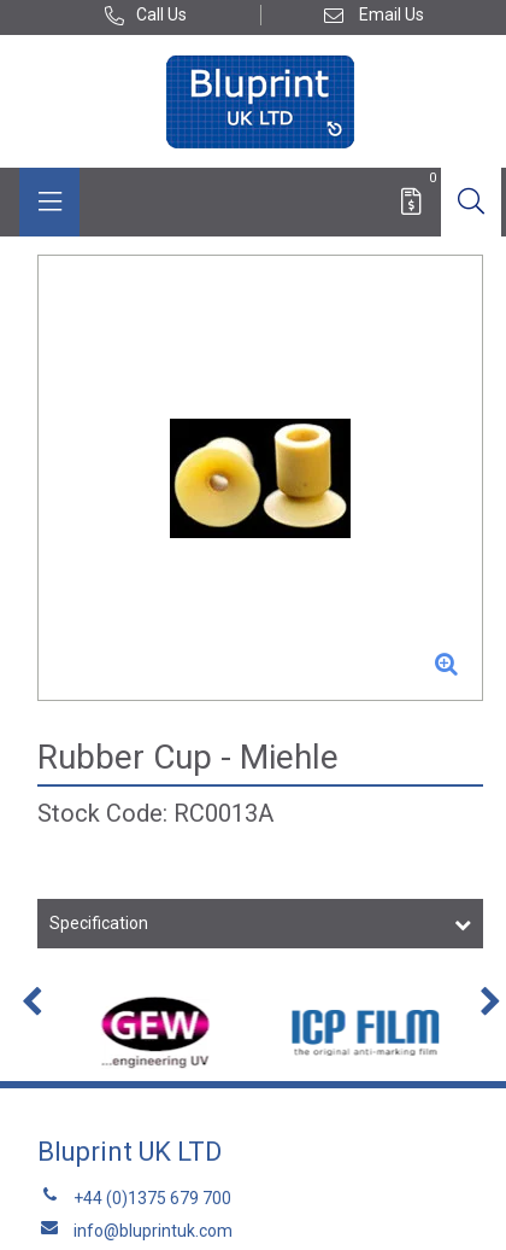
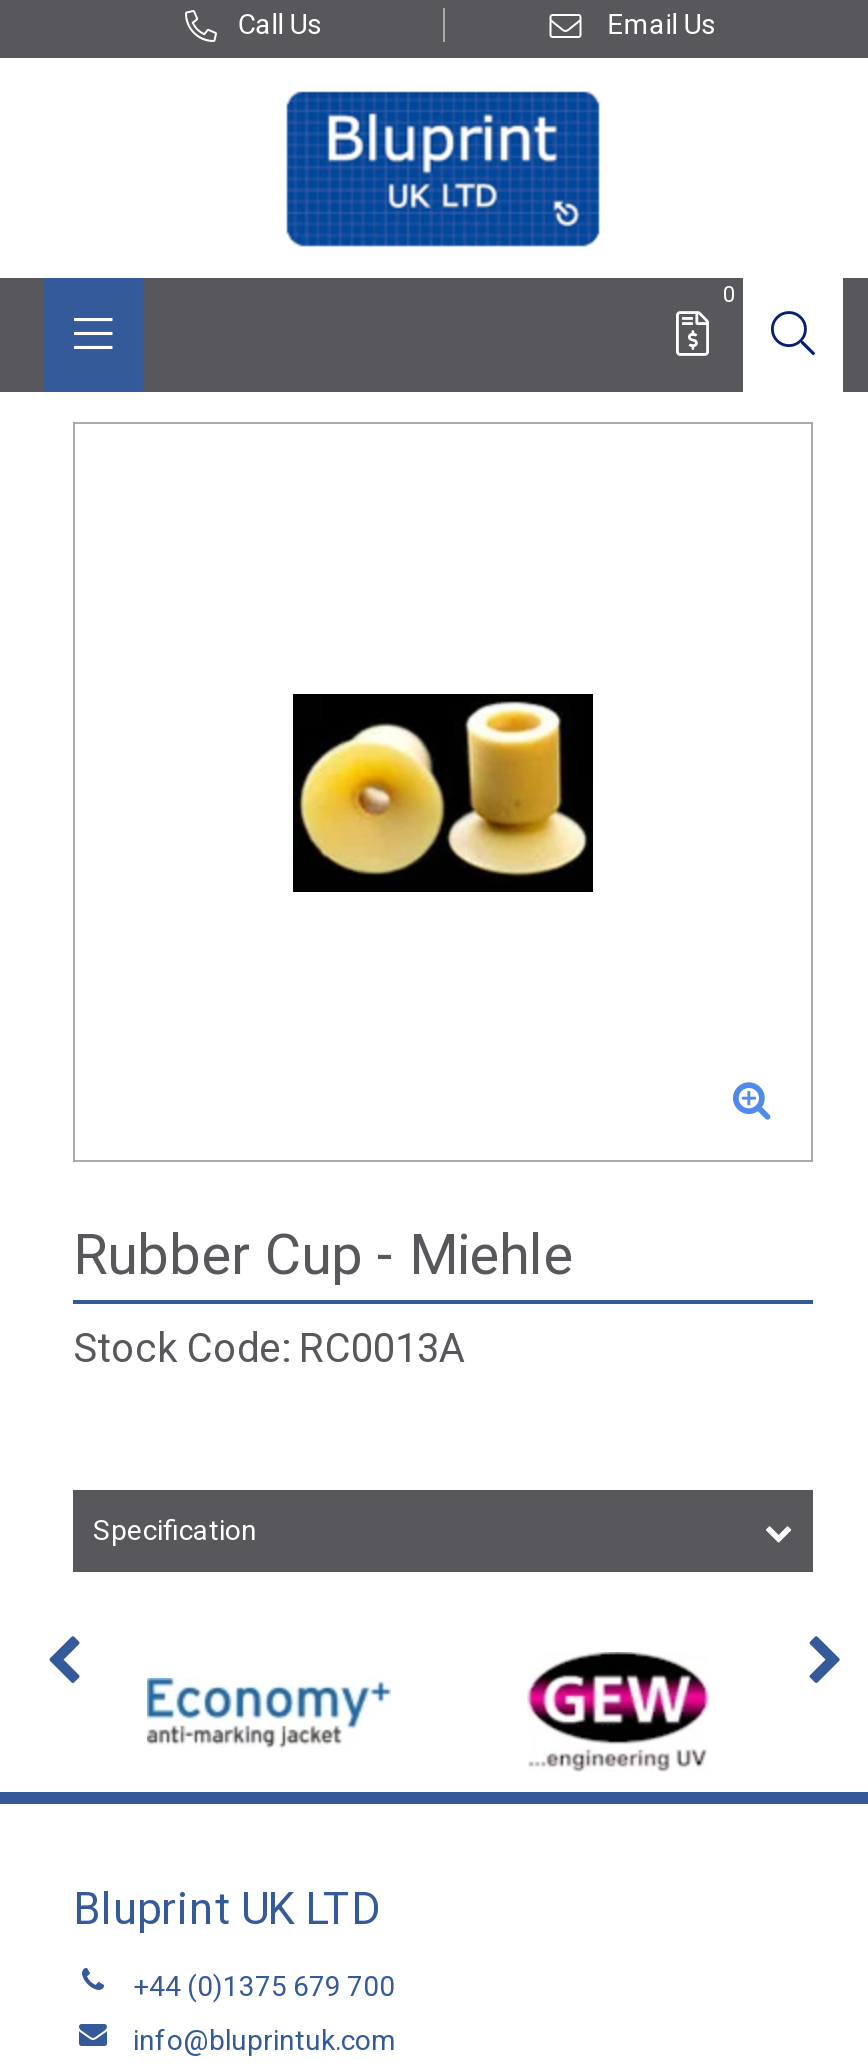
- [image]
+ [image]

- [image]
+ [image]
